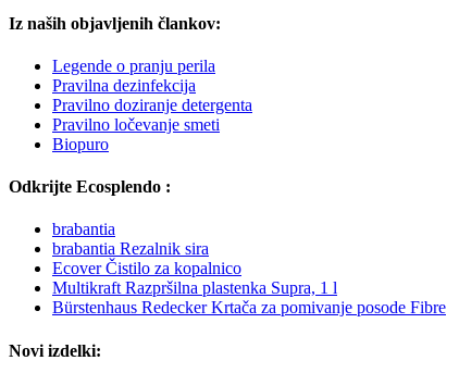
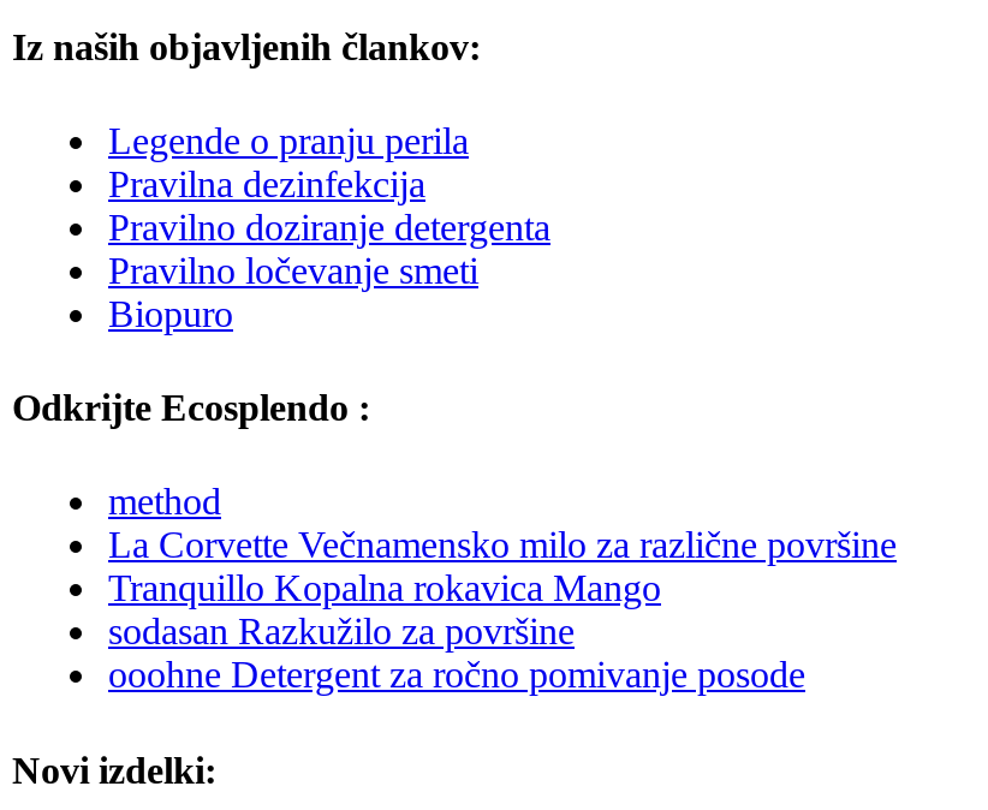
- brabantia
- brabantia Rezalnik sira
- Ecover Čistilo za kopalnico
- Multikraft Razpršilna plastenka Supra, 1 l
- Bürstenhaus Redecker Krtača za pomivanje posode Fibre
+ method
+ La Corvette Večnamensko milo za različne površine
+ Tranquillo Kopalna rokavica Mango
+ sodasan Razkužilo za površine
+ ooohne Detergent za ročno pomivanje posode
